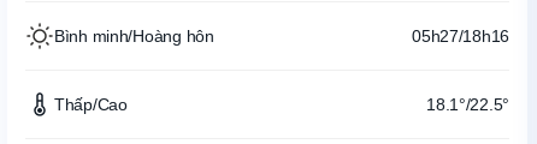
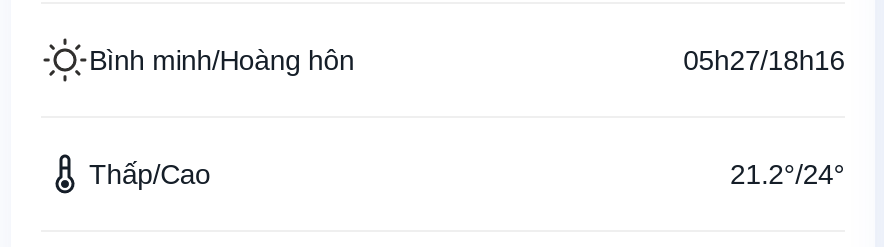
- 18.1°/22.5°
+ 21.2°/24°
